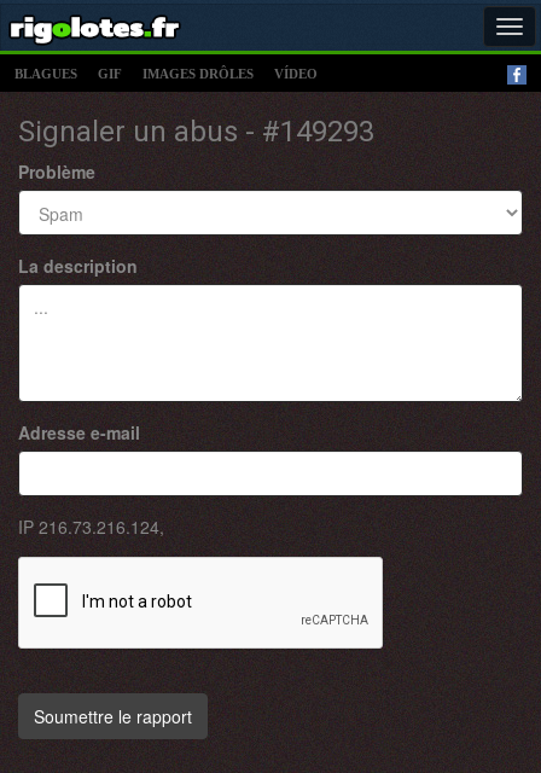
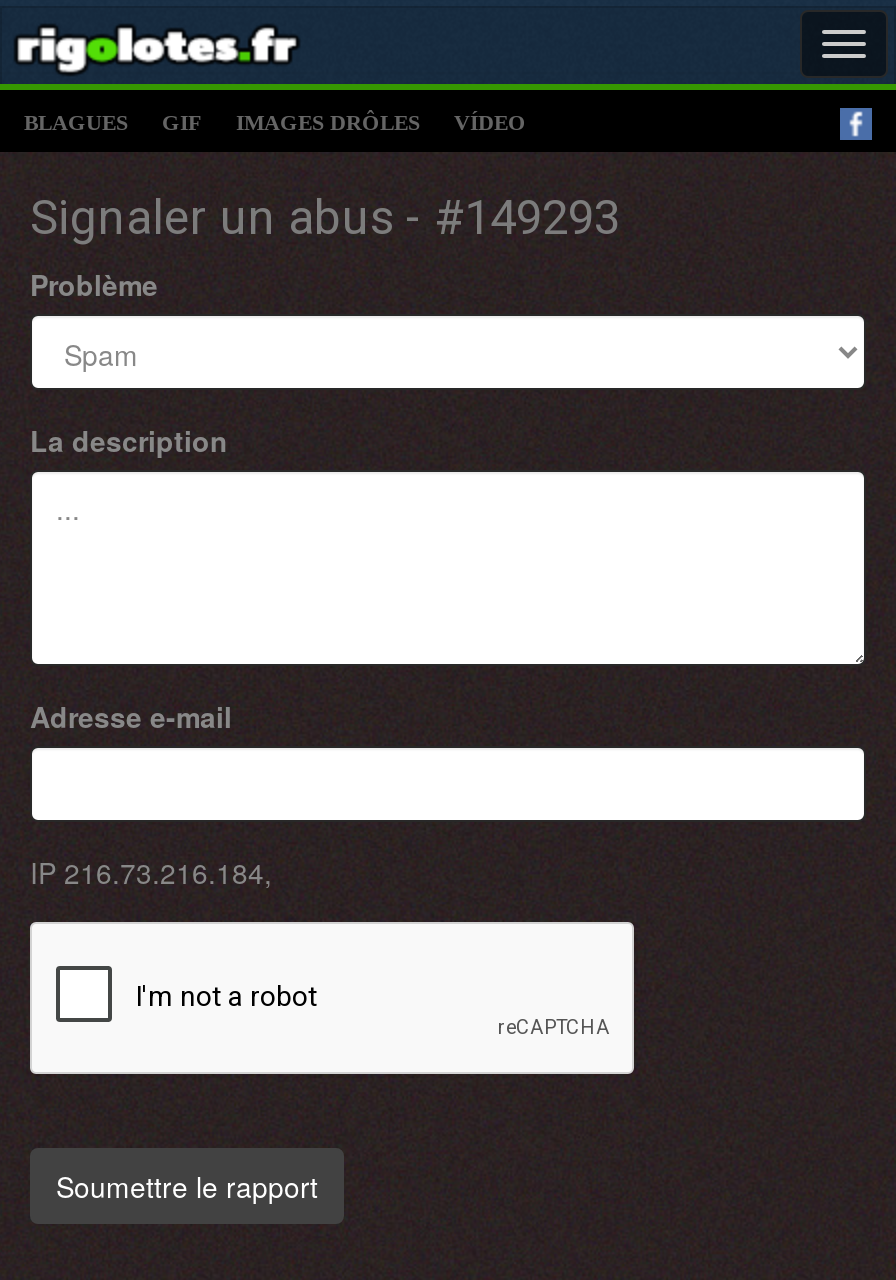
- IP 216.73.216.124,
+ IP 216.73.216.184,
